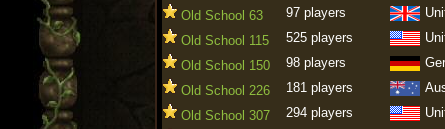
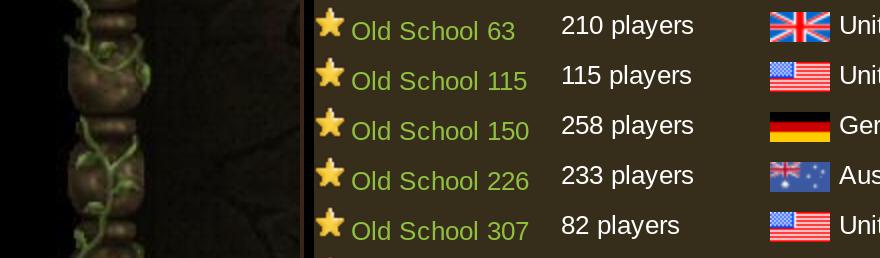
- Old School 63 97 players
+ Old School 63 210 players

- Old School 115 525 players
+ Old School 115 115 players

- Old School 150 98 players
+ Old School 150 258 players

- Old School 226 181 players
+ Old School 226 233 players

- Old School 307 294 players
+ Old School 307 82 players
